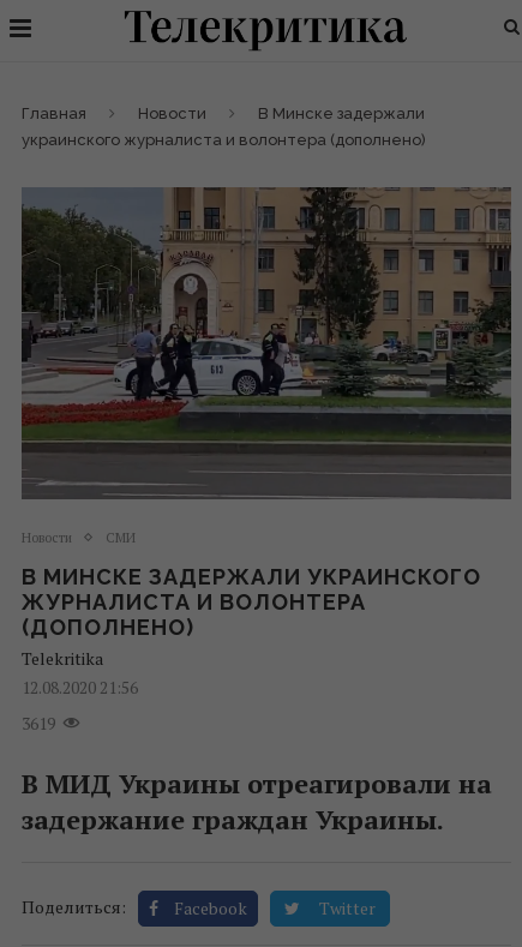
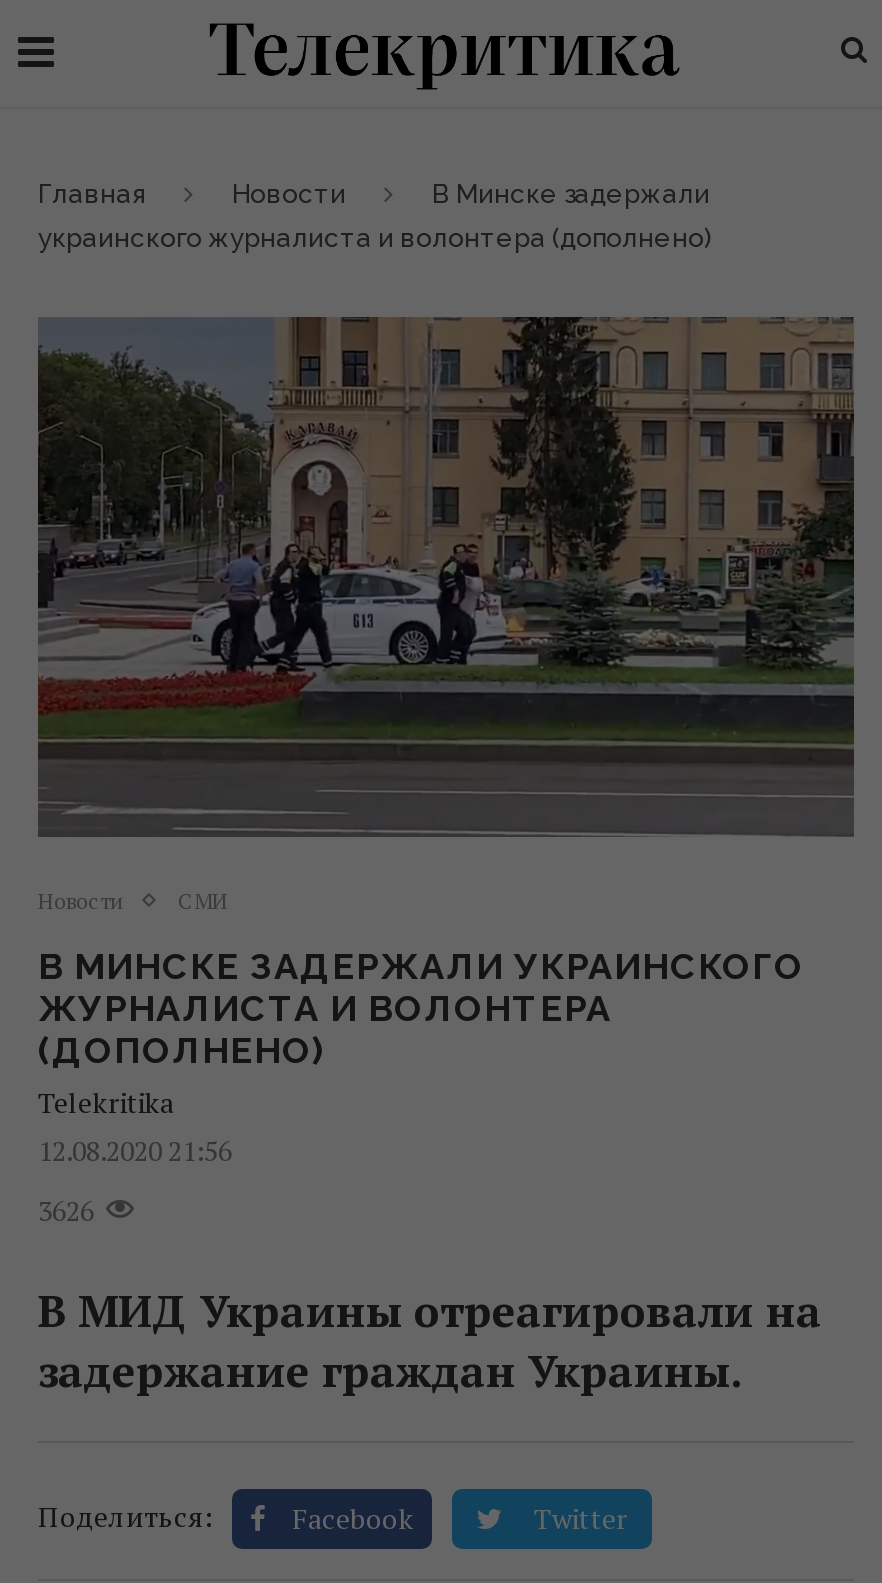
- 3619
+ 3626
